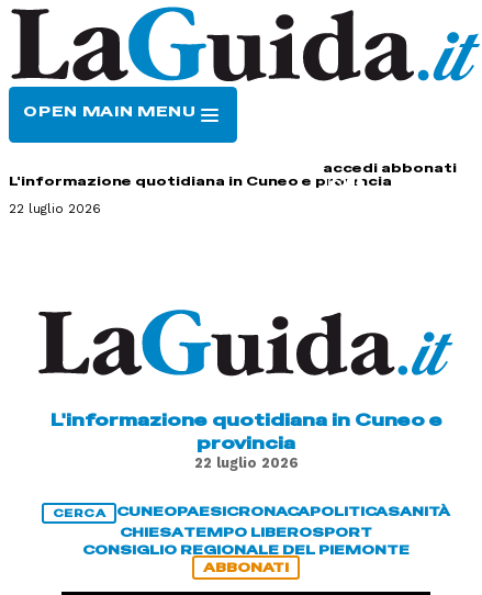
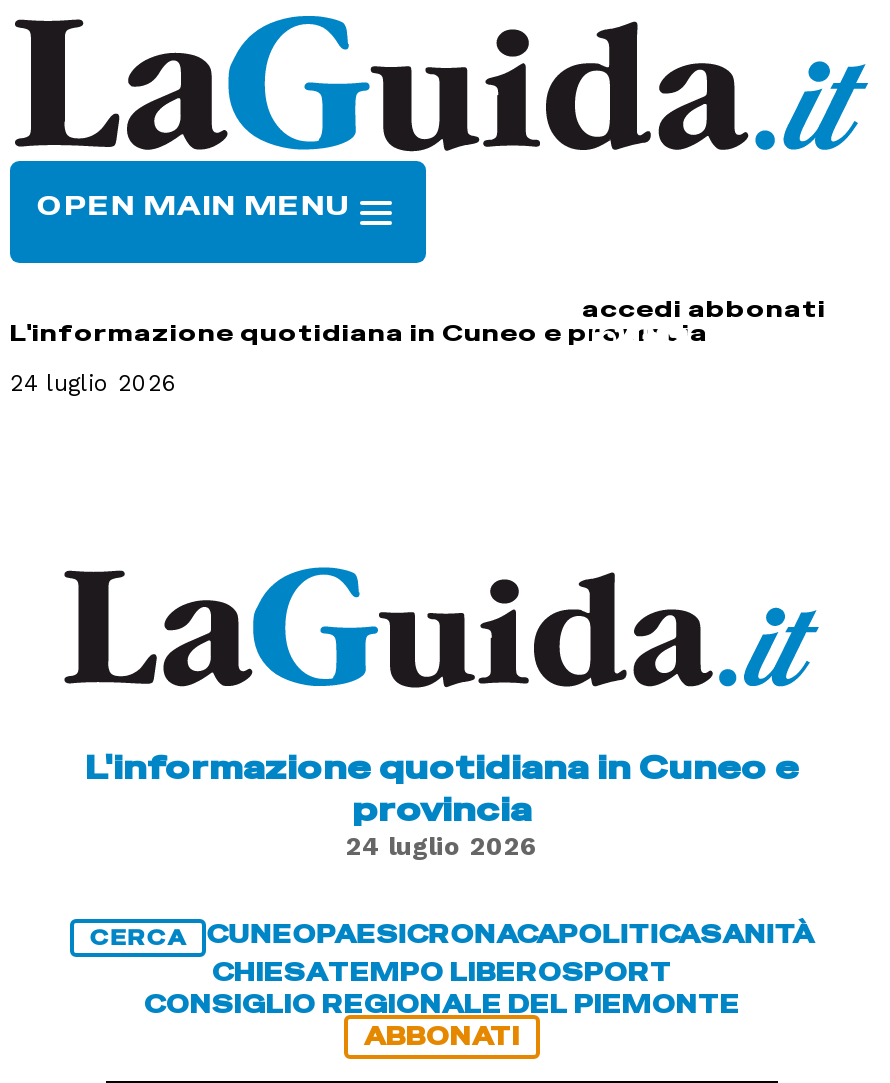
- 22 luglio 2026
+ 24 luglio 2026

- 22 luglio 2026
+ 24 luglio 2026
